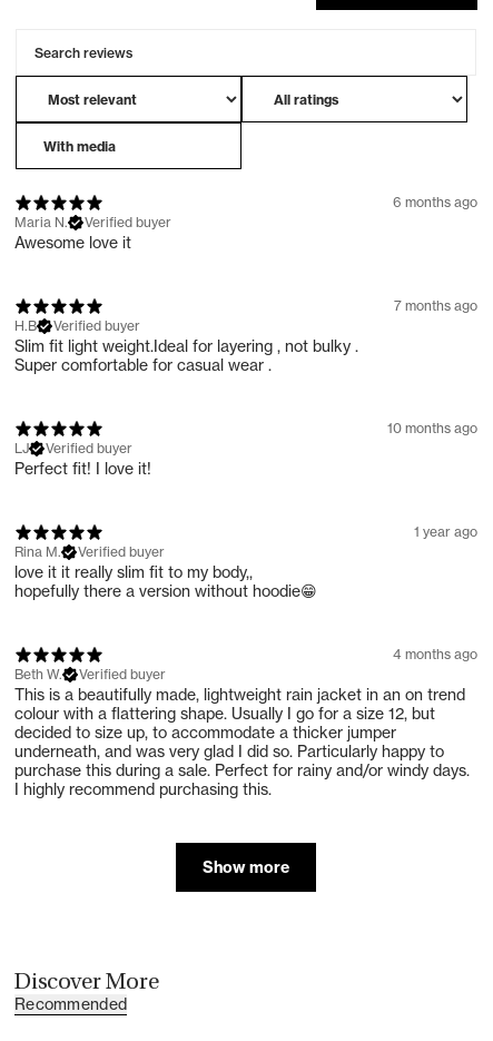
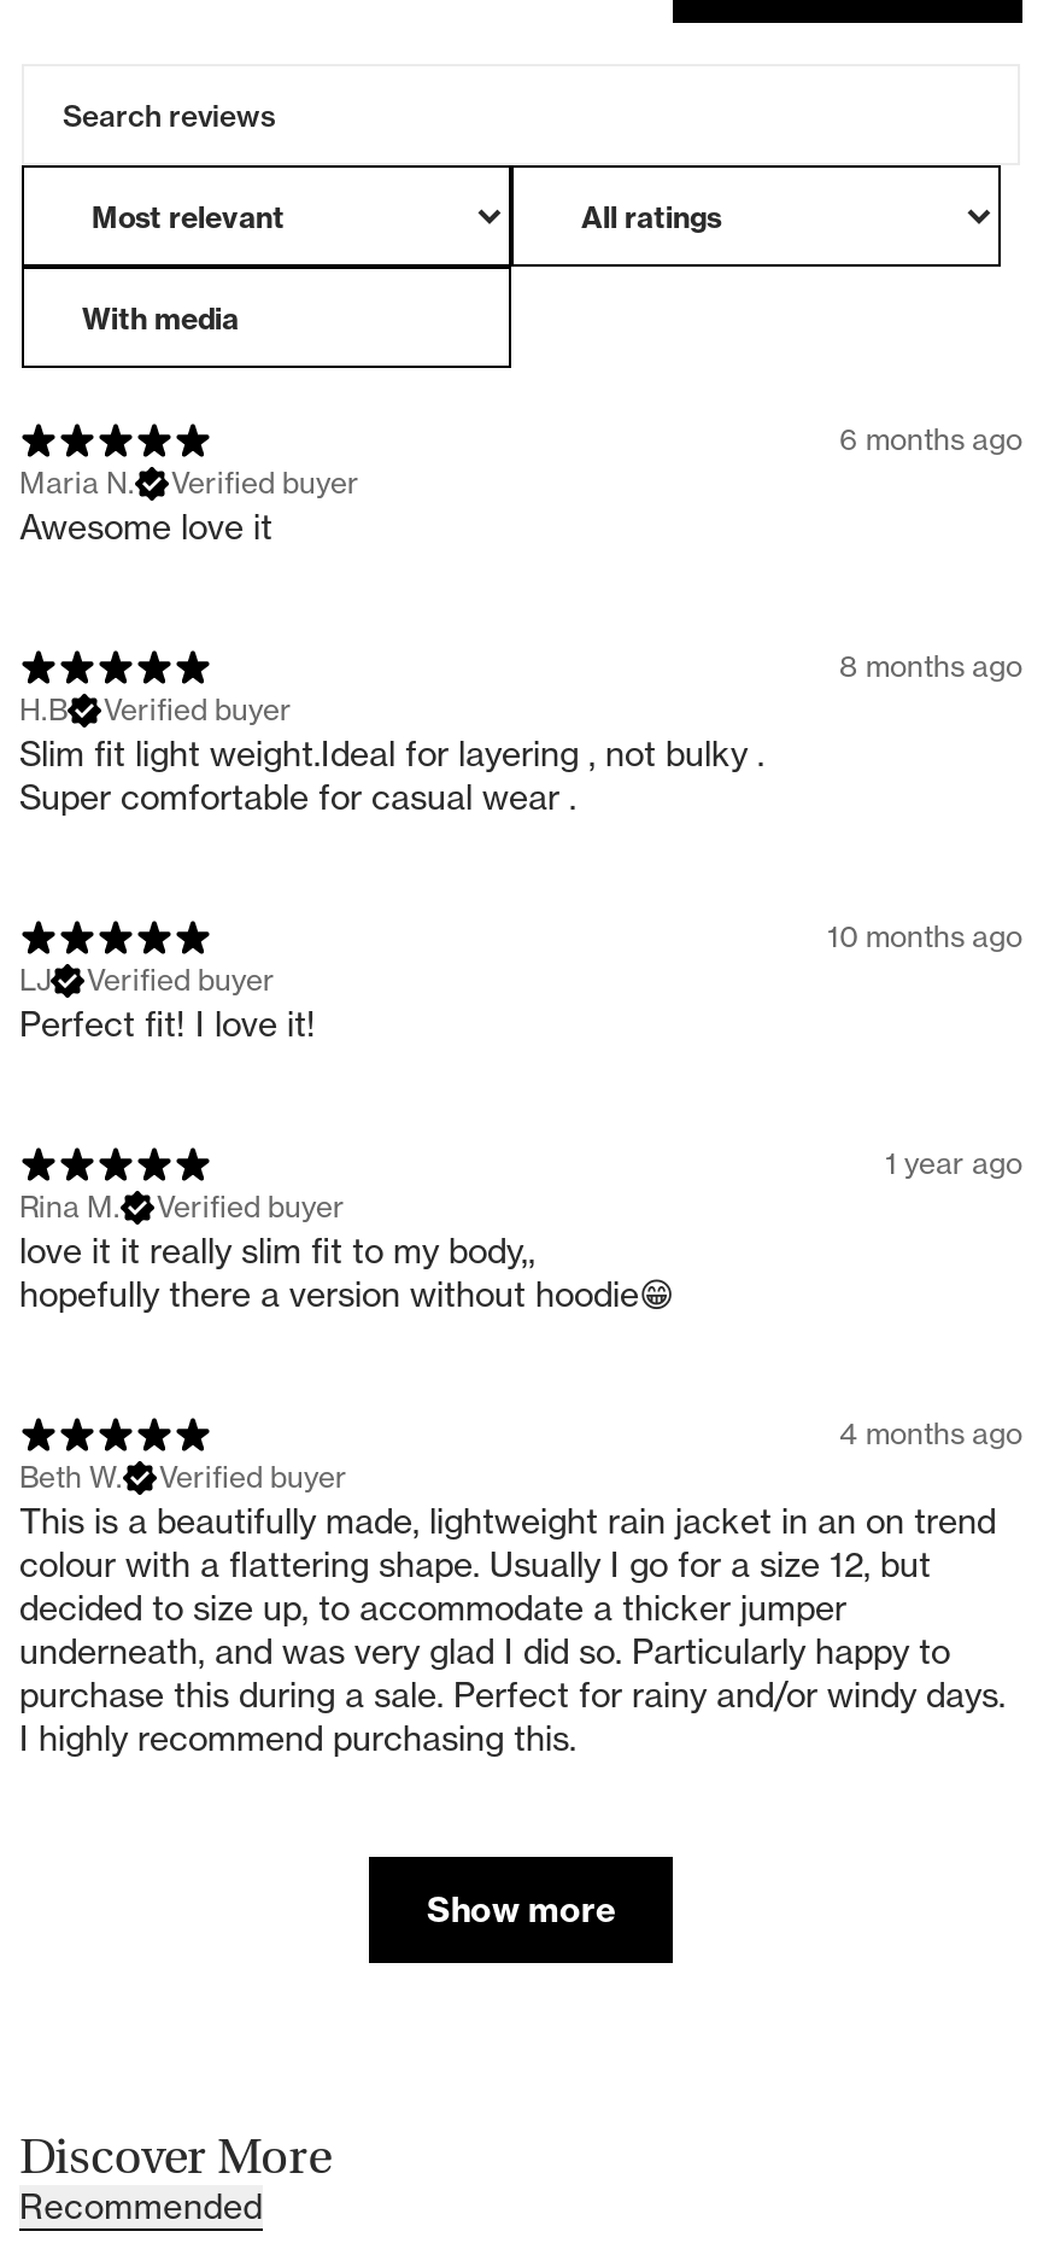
- 7 months ago
+ 8 months ago
